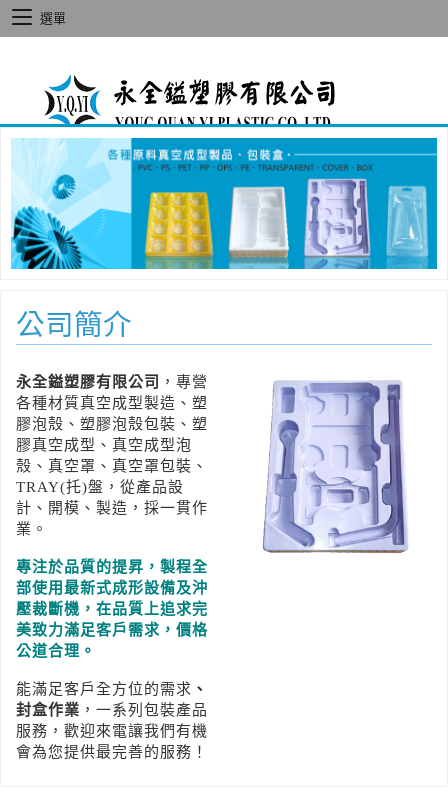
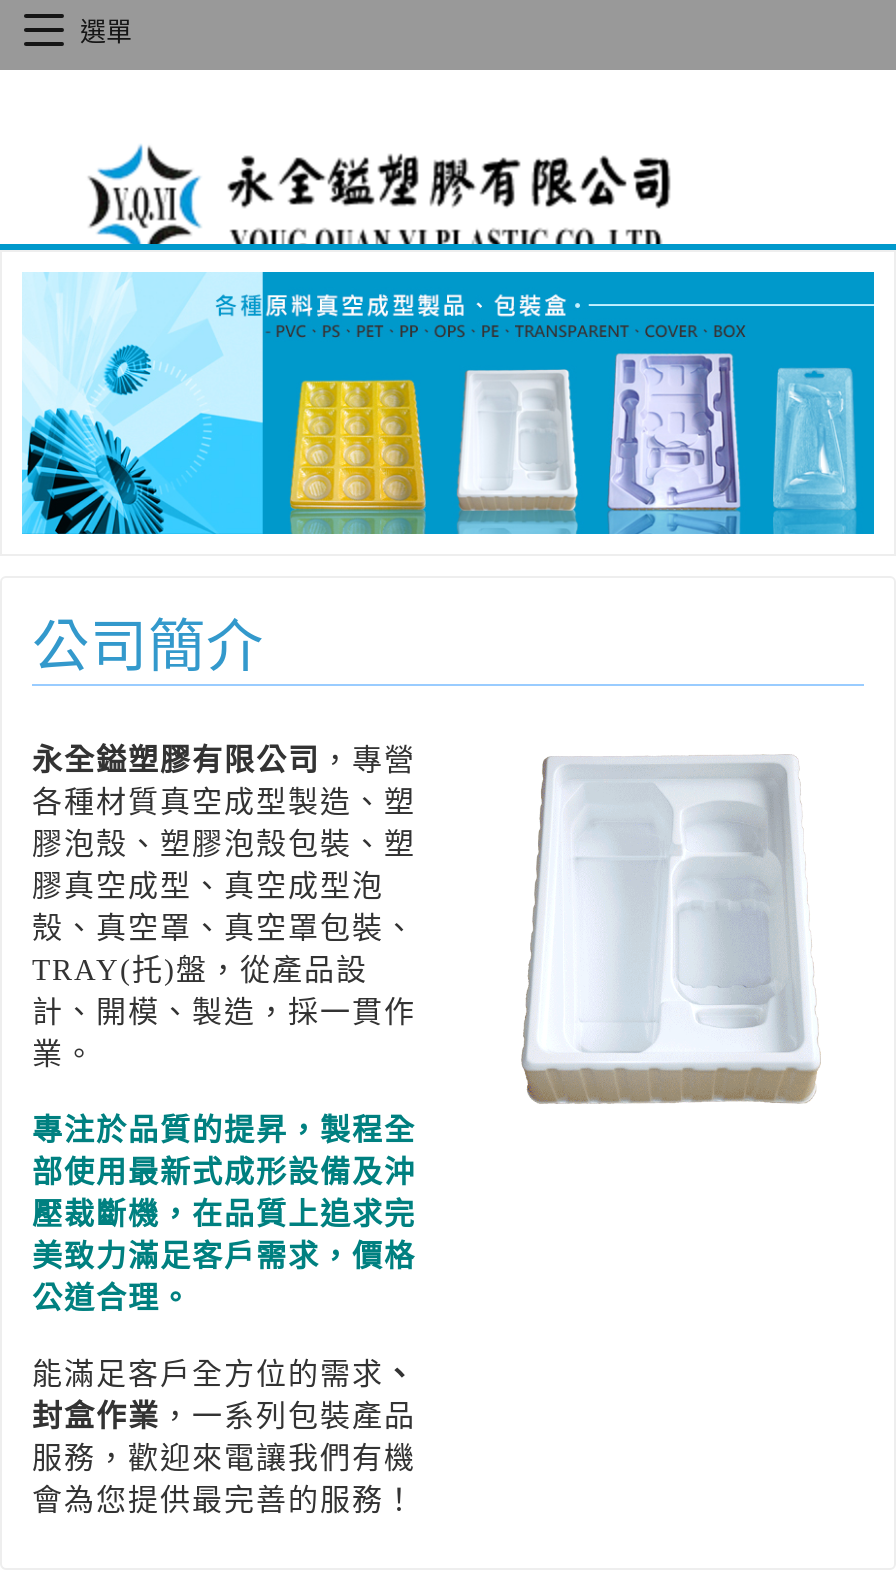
- [image]
+ [image]
